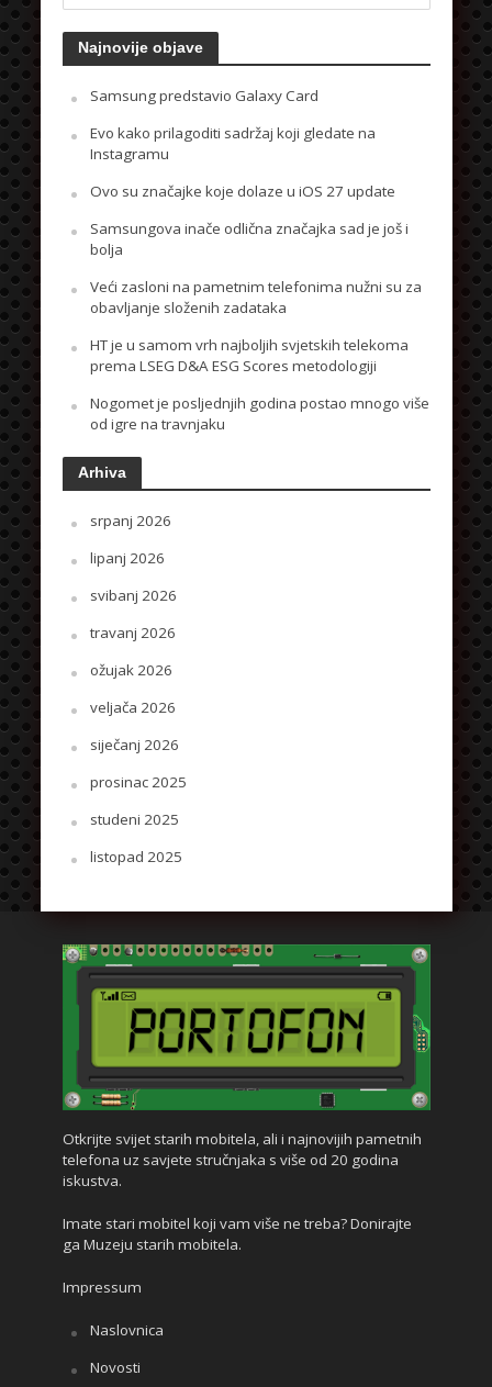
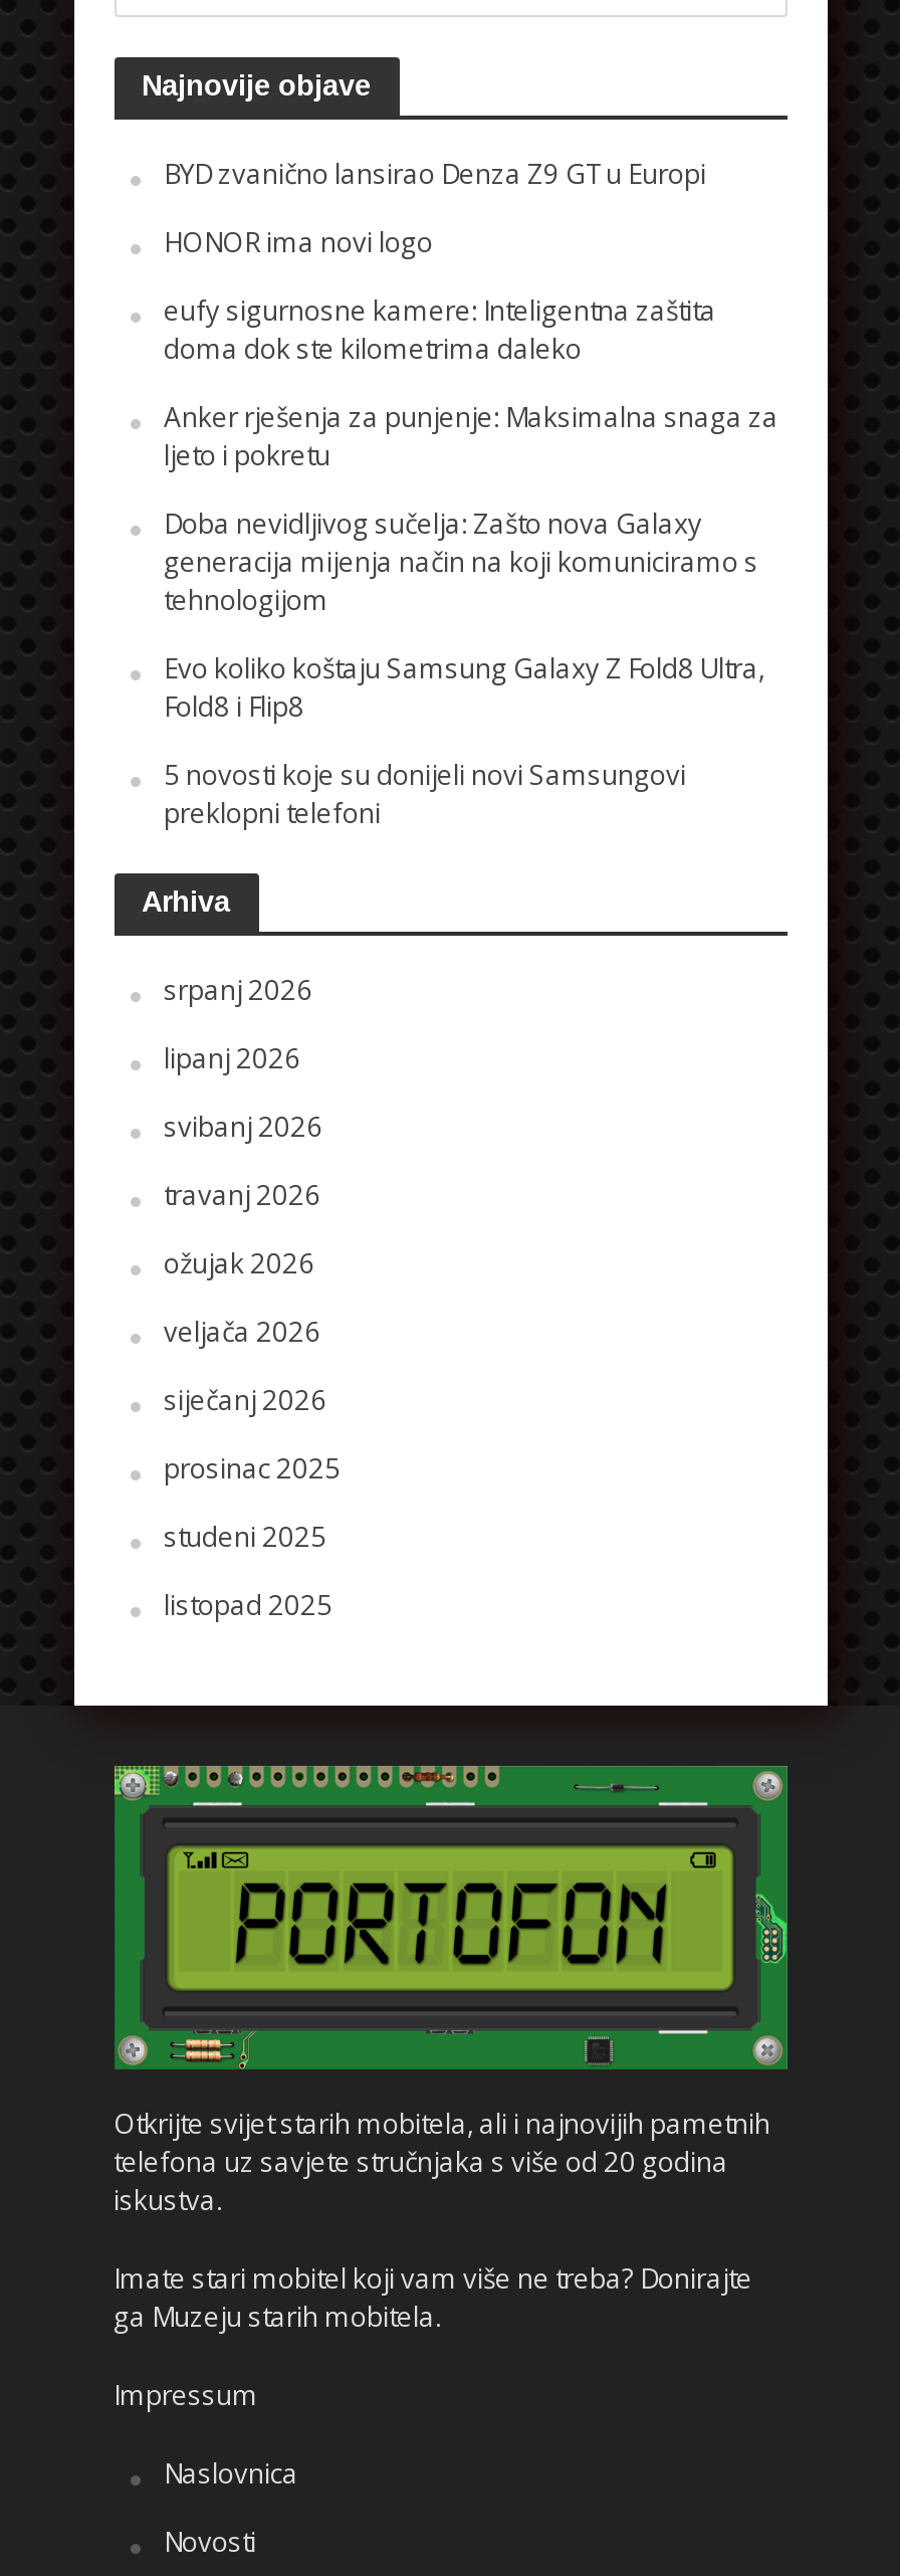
- Samsung predstavio Galaxy Card
+ BYD zvanično lansirao Denza Z9 GT u Europi

- Evo kako prilagoditi sadržaj koji gledate na
- Instagramu
+ HONOR ima novi logo

- Ovo su značajke koje dolaze u iOS 27 update
+ eufy sigurnosne kamere: Inteligentna zaštita
+ doma dok ste kilometrima daleko

- Samsungova inače odlična značajka sad je još i
- bolja
+ Anker rješenja za punjenje: Maksimalna snaga za
+ ljeto i pokretu

- Veći zasloni na pametnim telefonima nužni su za
- obavljanje složenih zadataka
+ Doba nevidljivog sučelja: Zašto nova Galaxy
+ generacija mijenja način na koji komuniciramo s
+ tehnologijom

- HT je u samom vrh najboljih svjetskih telekoma
- prema LSEG D&A ESG Scores metodologiji
+ Evo koliko koštaju Samsung Galaxy Z Fold8 Ultra,
+ Fold8 i Flip8

- Nogomet je posljednjih godina postao mnogo više
- od igre na travnjaku
+ 5 novosti koje su donijeli novi Samsungovi
+ preklopni telefoni
